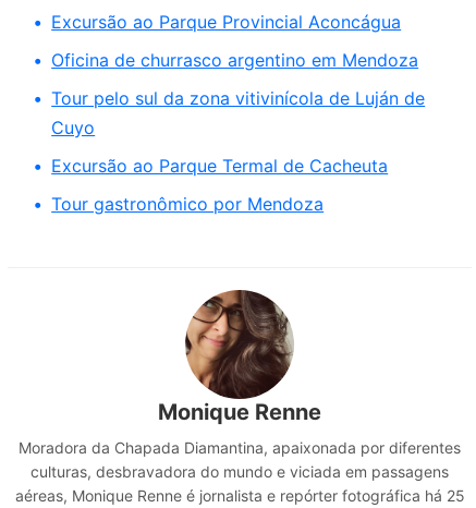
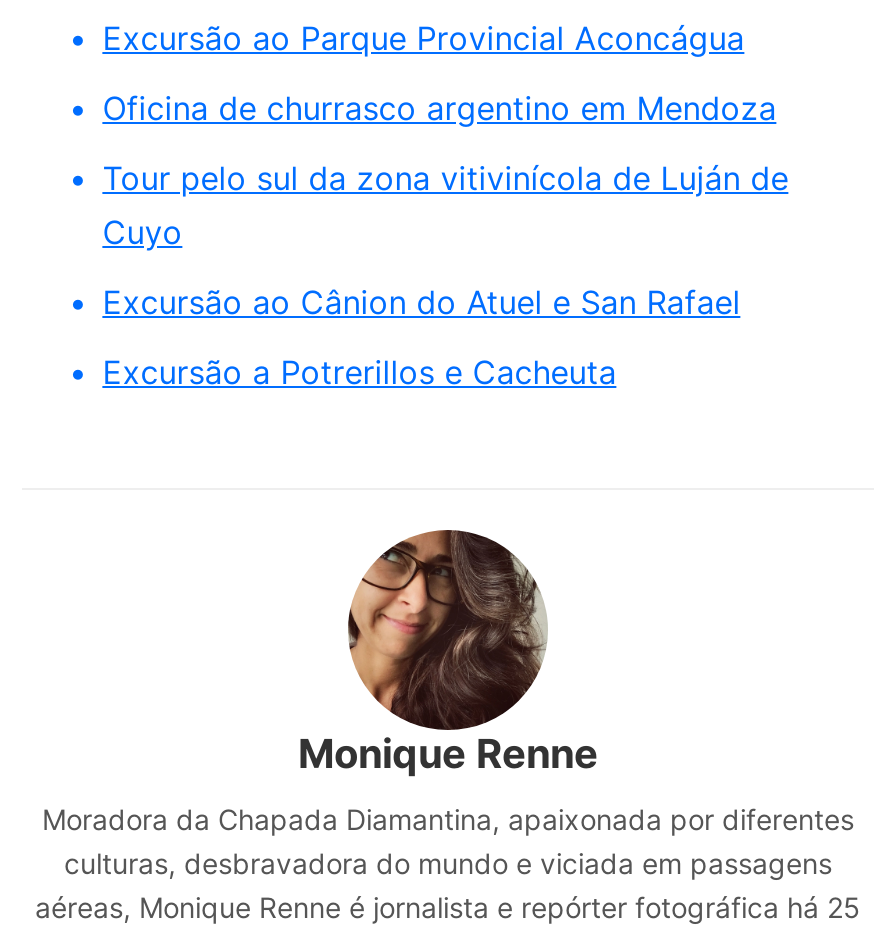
- Excursão ao Parque Termal de Cacheuta
+ Excursão ao Cânion do Atuel e San Rafael

- Tour gastronômico por Mendoza
+ Excursão a Potrerillos e Cacheuta
